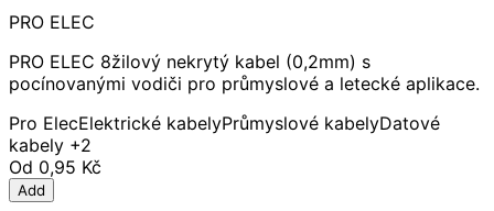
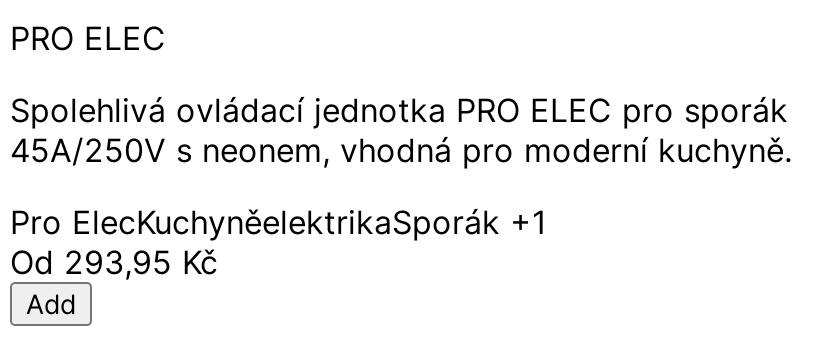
- PRO ELEC 8žilový nekrytý kabel (0,2mm) s
- pocínovanými vodiči pro průmyslové a letecké aplikace.
+ Spolehlivá ovládací jednotka PRO ELEC pro sporák
+ 45A/250V s neonem, vhodná pro moderní kuchyně.

- Pro ElecElektrické kabelyPrůmyslové kabelyDatové
- kabely +2
- Od 0,95 Kč
+ Pro ElecKuchyněelektrikaSporák +1
+ Od 293,95 Kč
